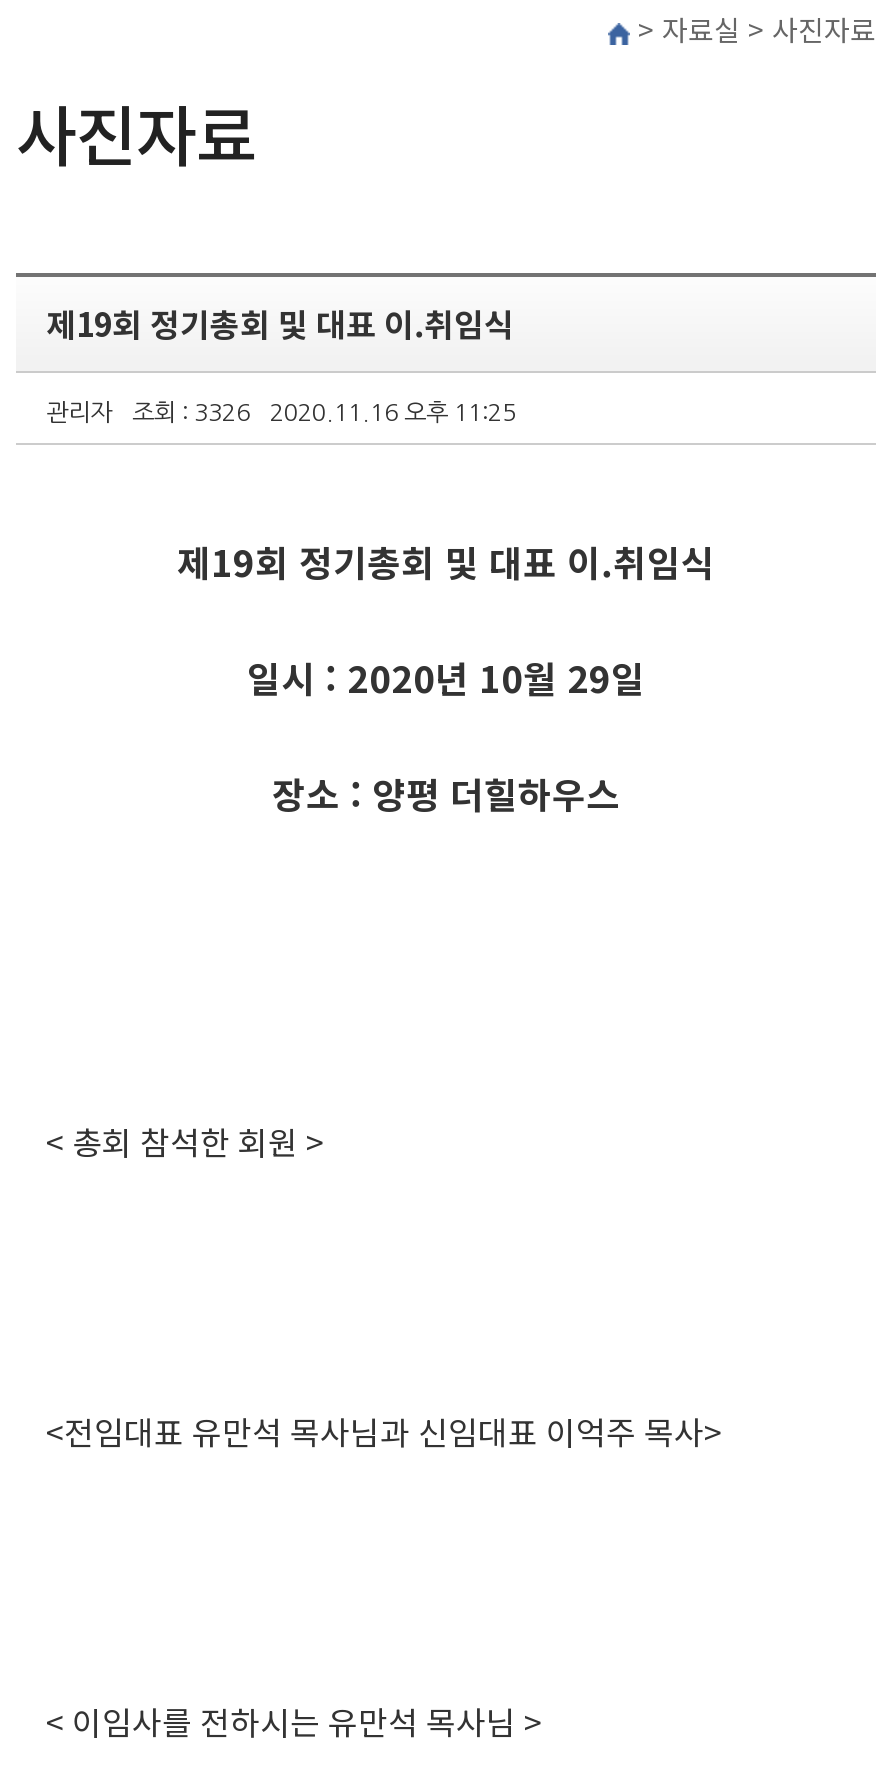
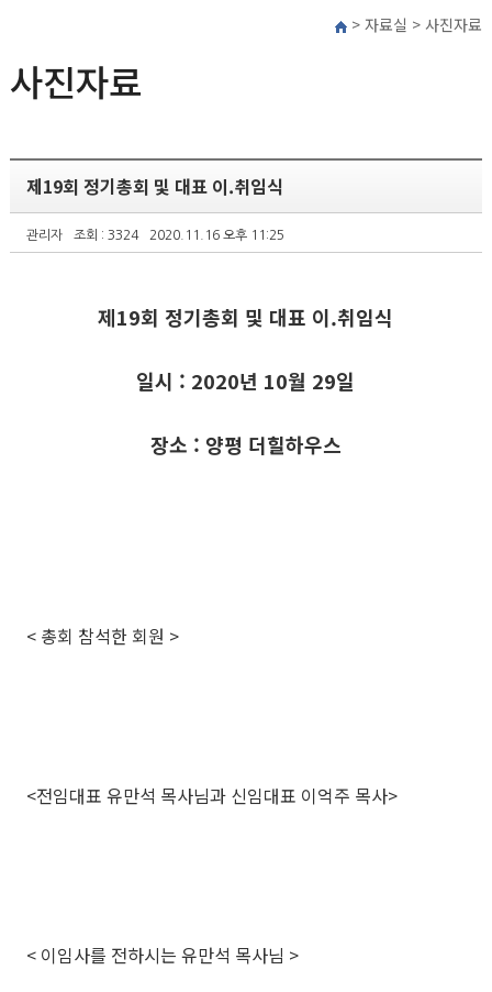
- 관리자 조회 : 3326 2020.11.16 오후 11:25
+ 관리자 조회 : 3324 2020.11.16 오후 11:25
